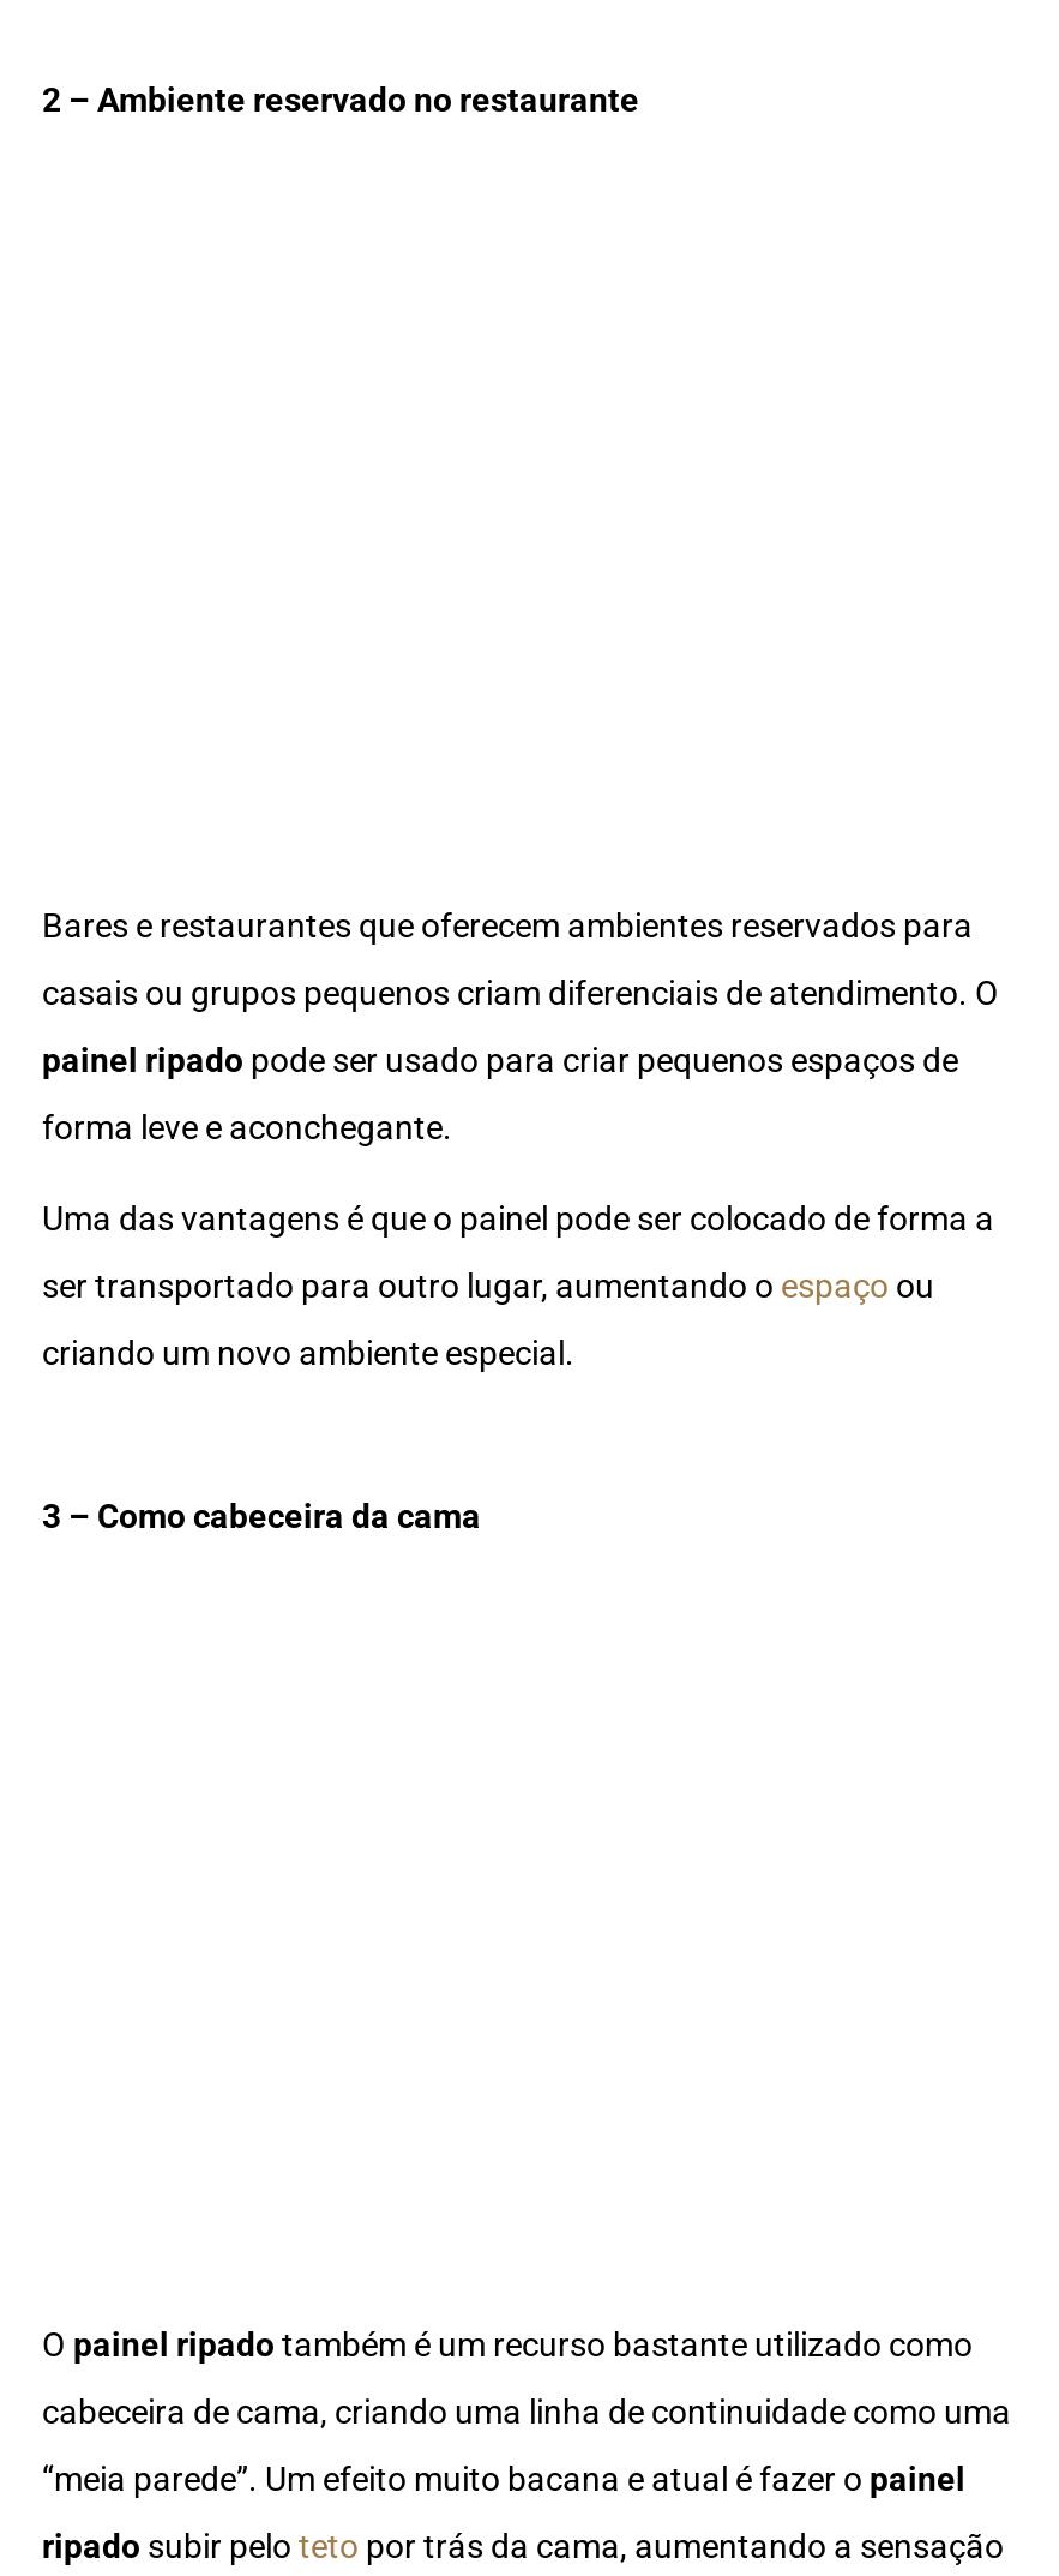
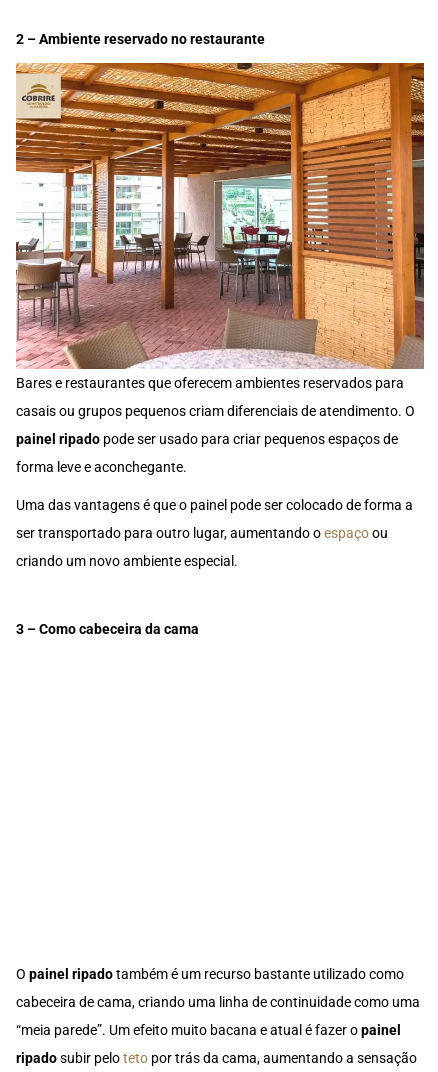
+ [image]
